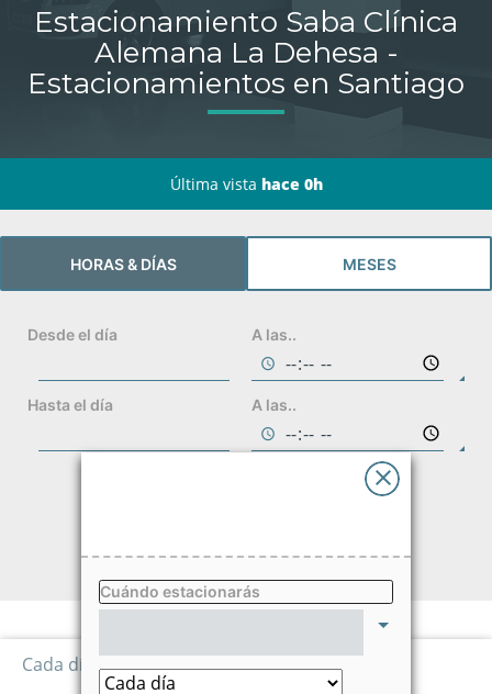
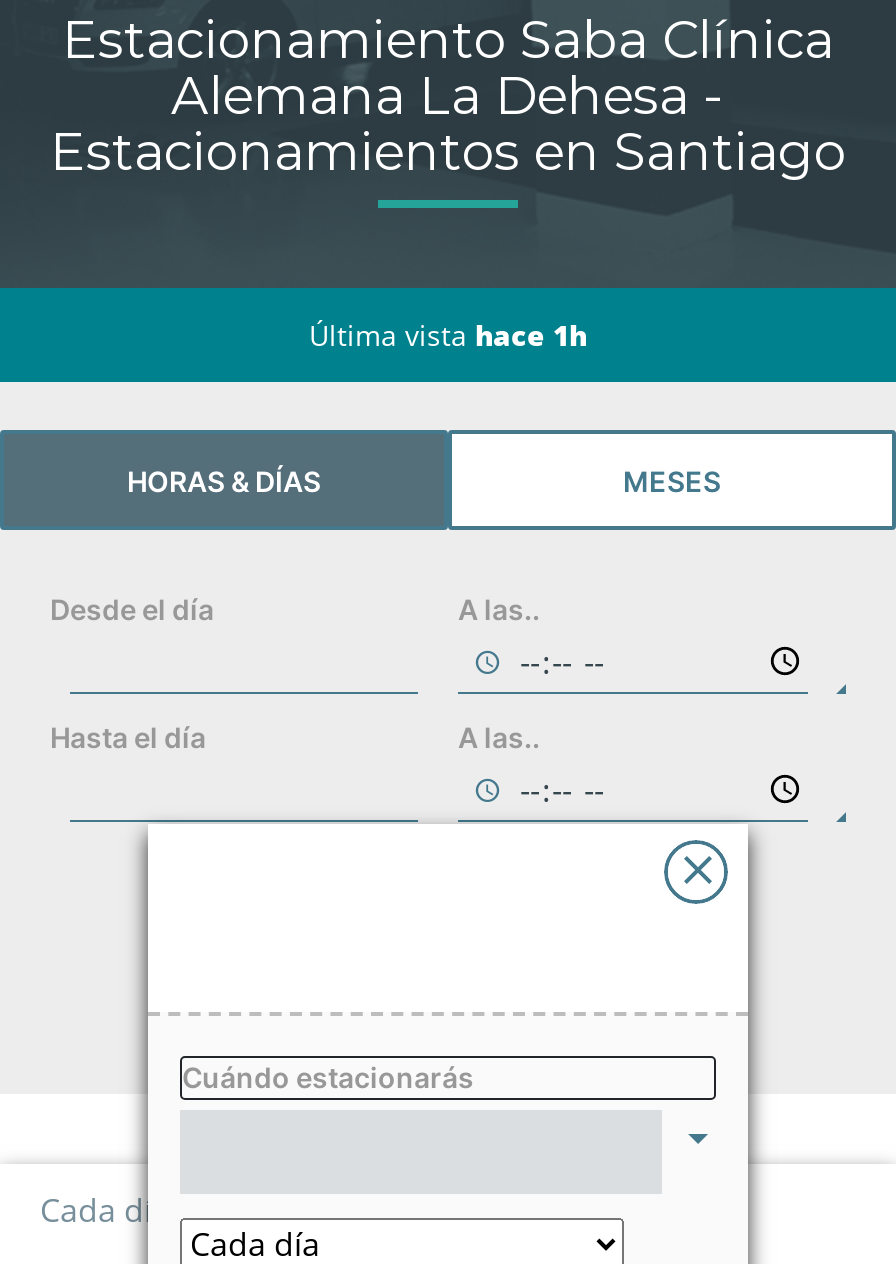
- Última vista hace 0h
+ Última vista hace 1h
